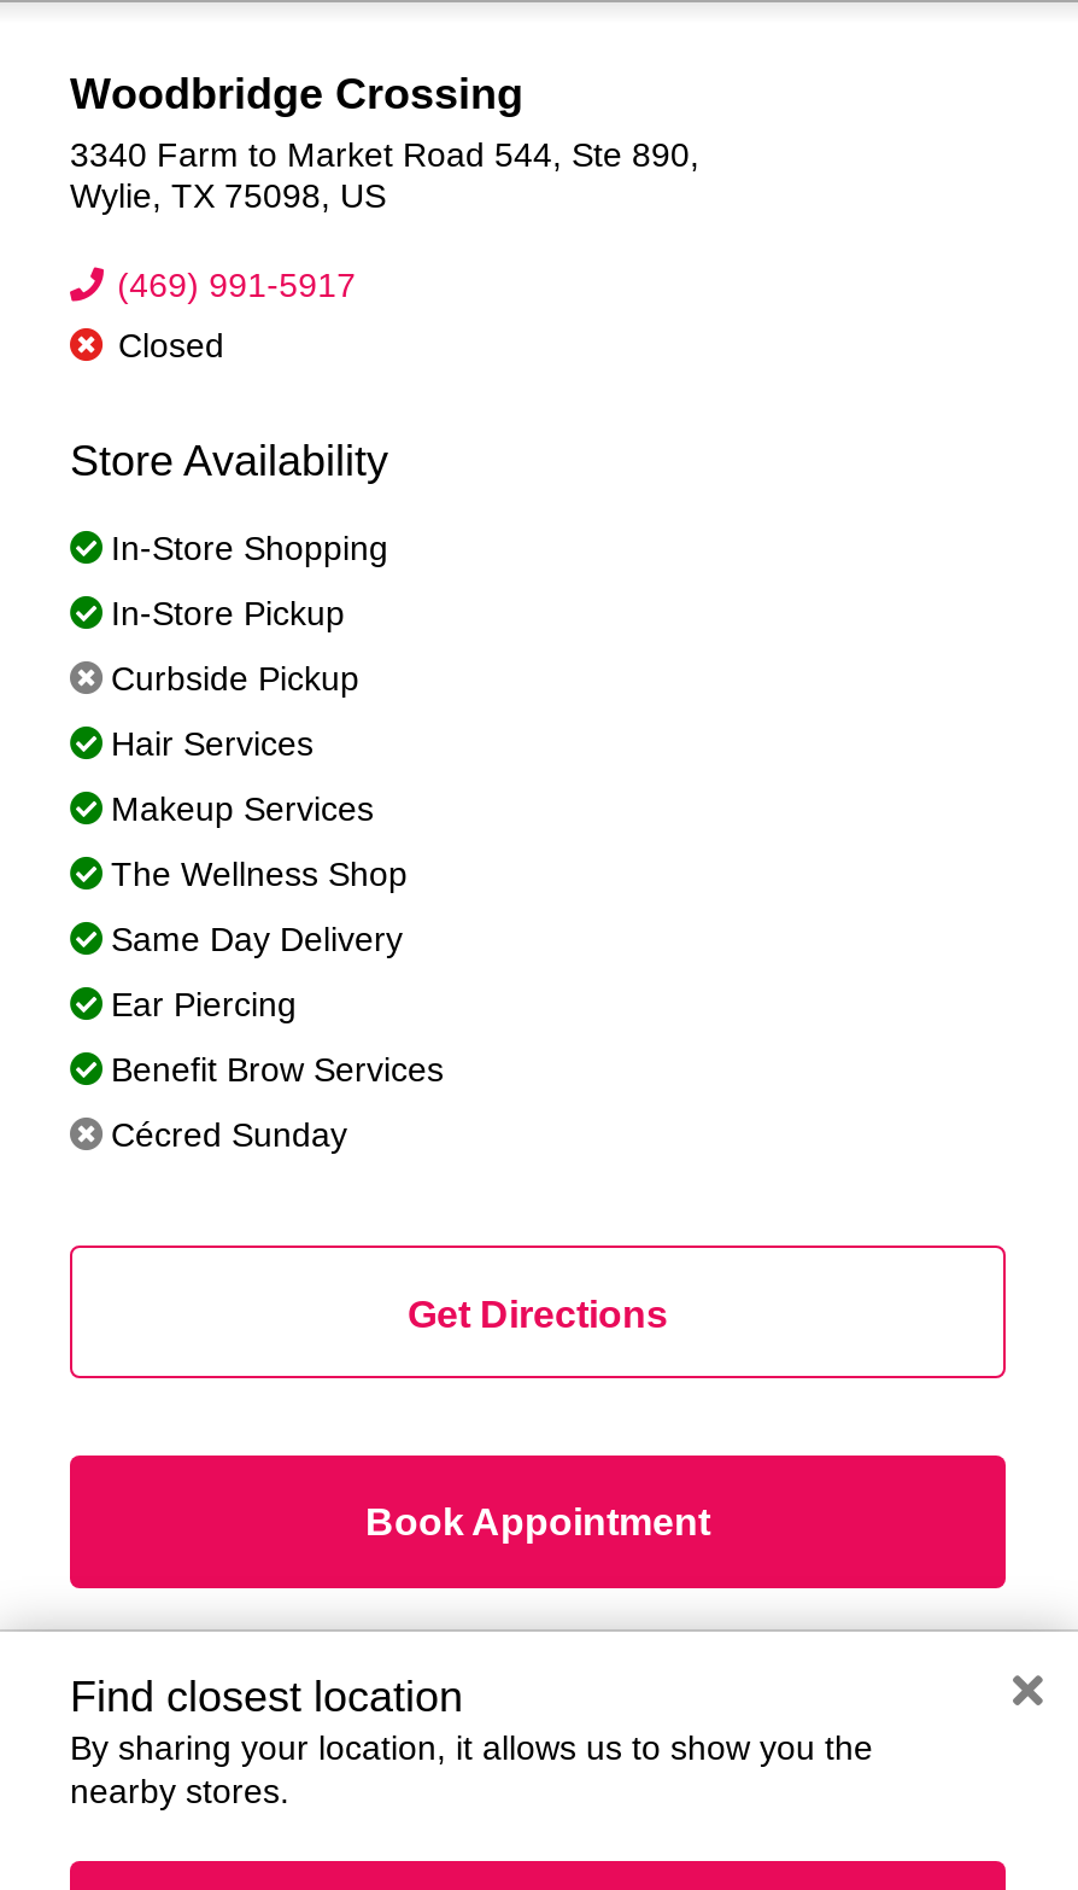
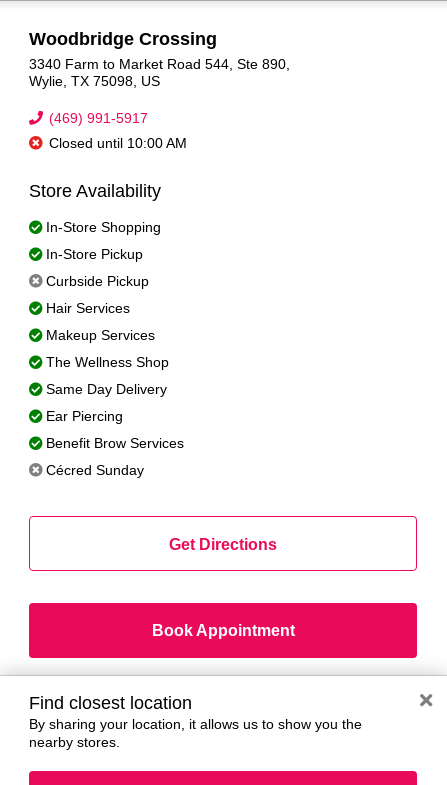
- Closed
+ Closed until 10:00 AM
